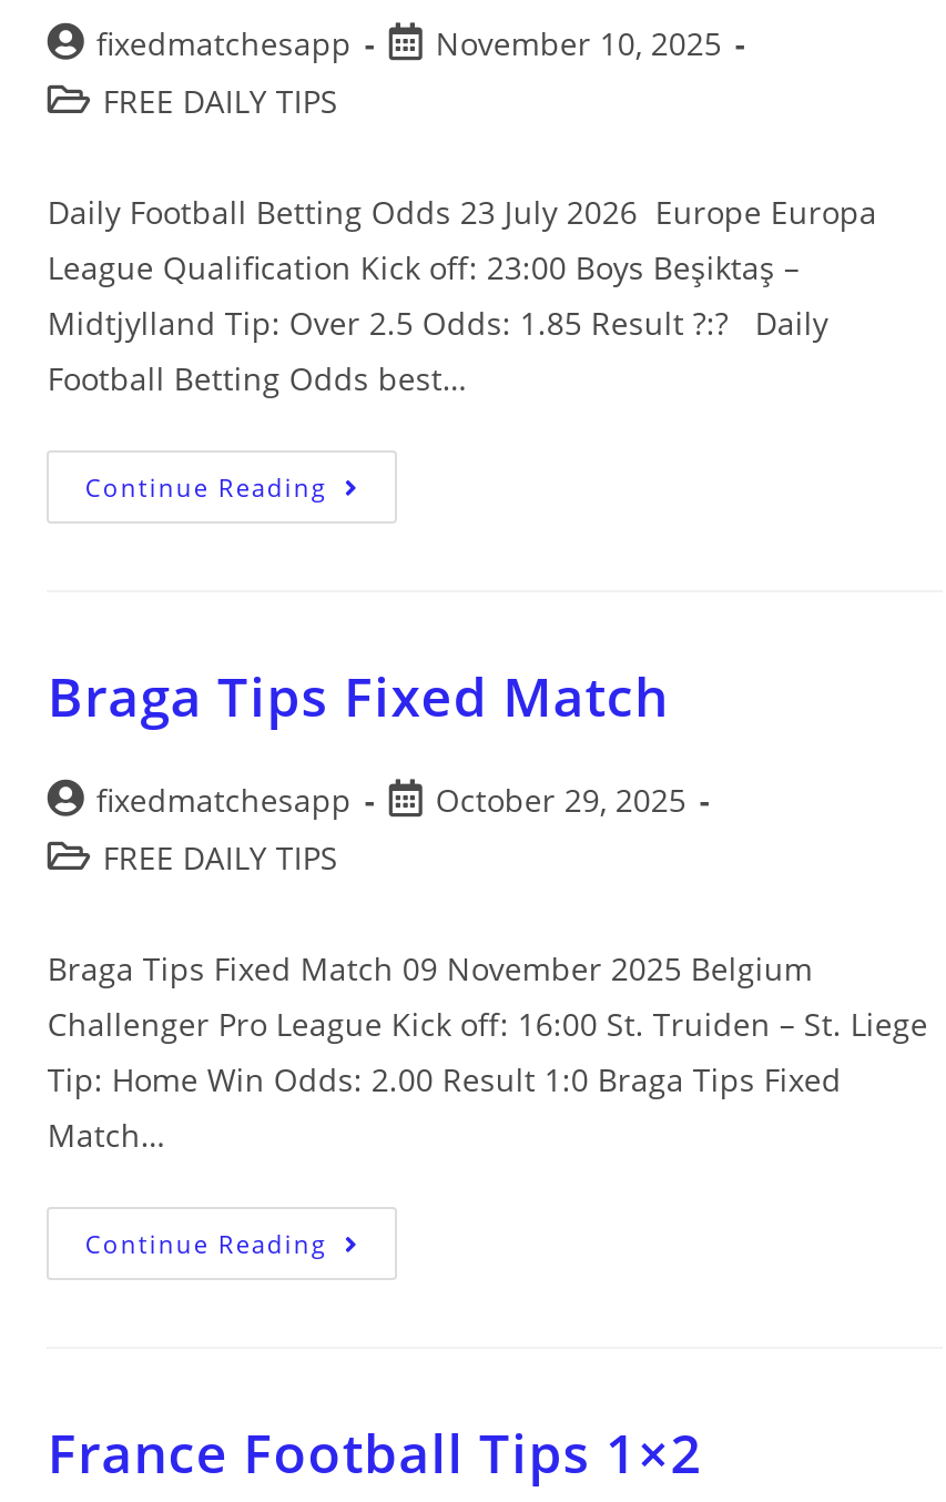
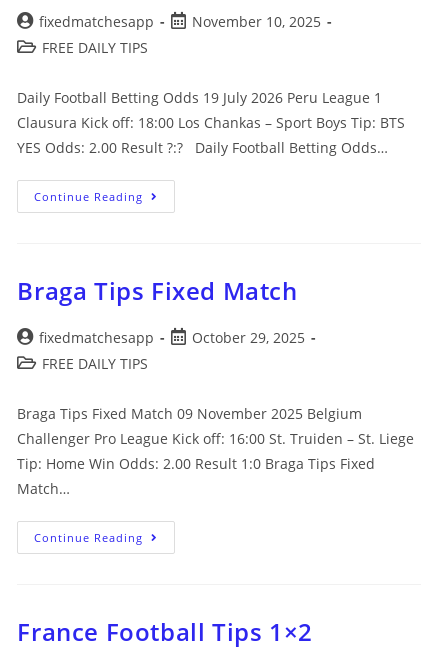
- Daily Football Betting Odds 23 July 2026 Europe Europa
- League Qualification Kick off: 23:00 Boys Beşiktaş –
- Midtjylland Tip: Over 2.5 Odds: 1.85 Result ?:? Daily
- Football Betting Odds best…
+ Daily Football Betting Odds 19 July 2026 Peru League 1
+ Clausura Kick off: 18:00 Los Chankas – Sport Boys Tip: BTS
+ YES Odds: 2.00 Result ?:? Daily Football Betting Odds…
